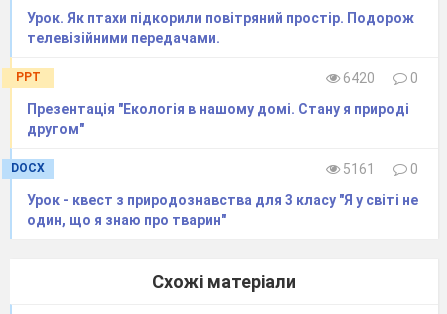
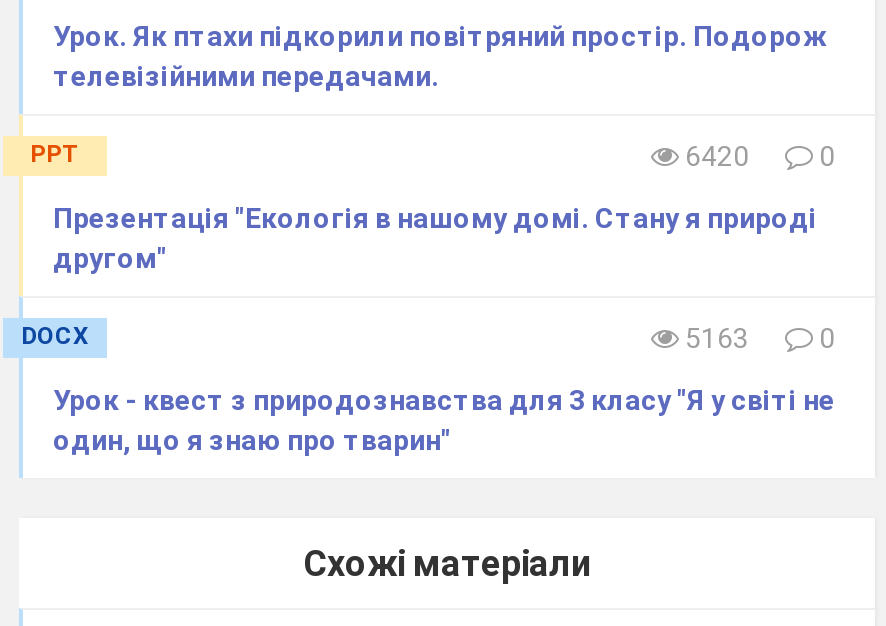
- 5161 0
+ 5163 0
